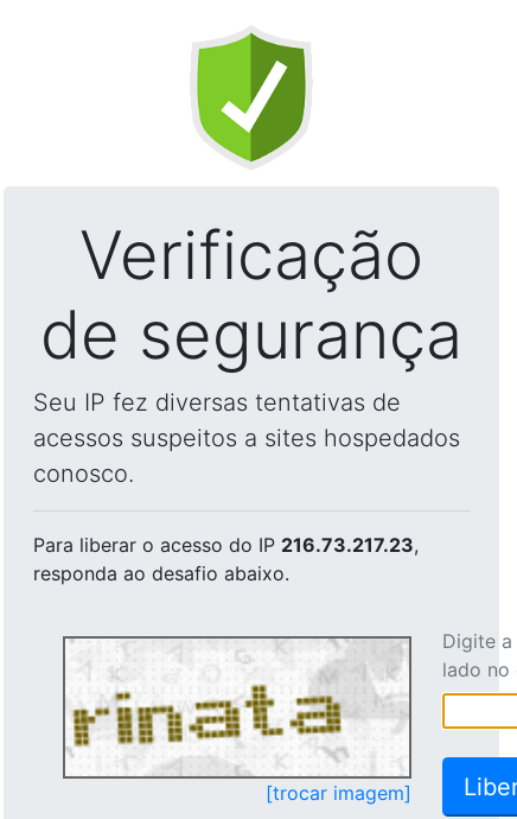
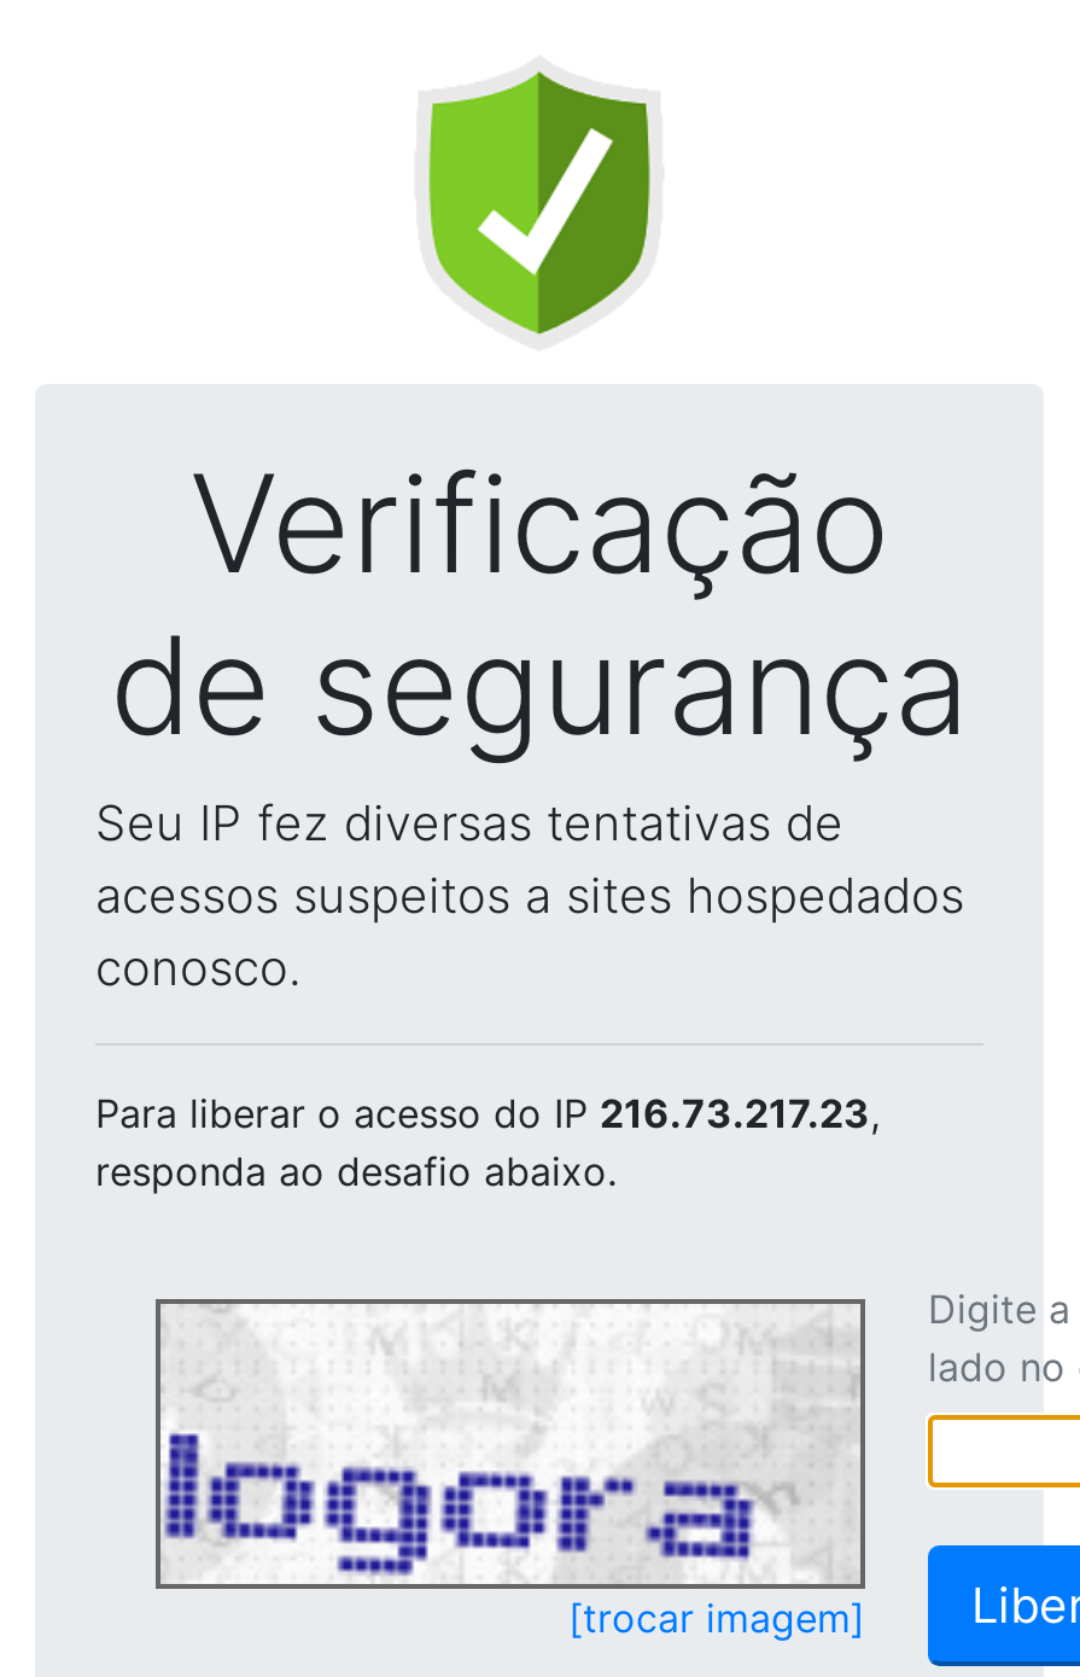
- [image]
+ [image]
